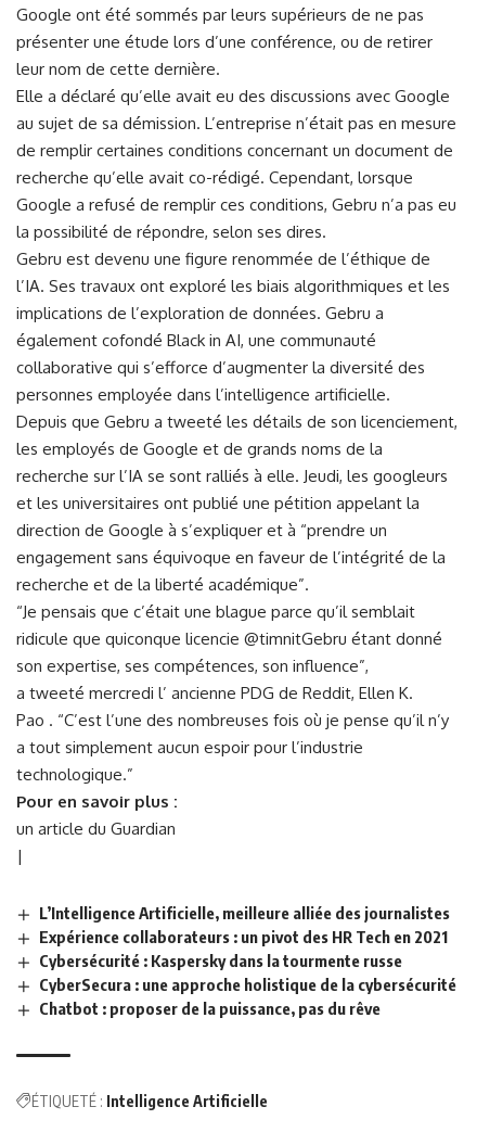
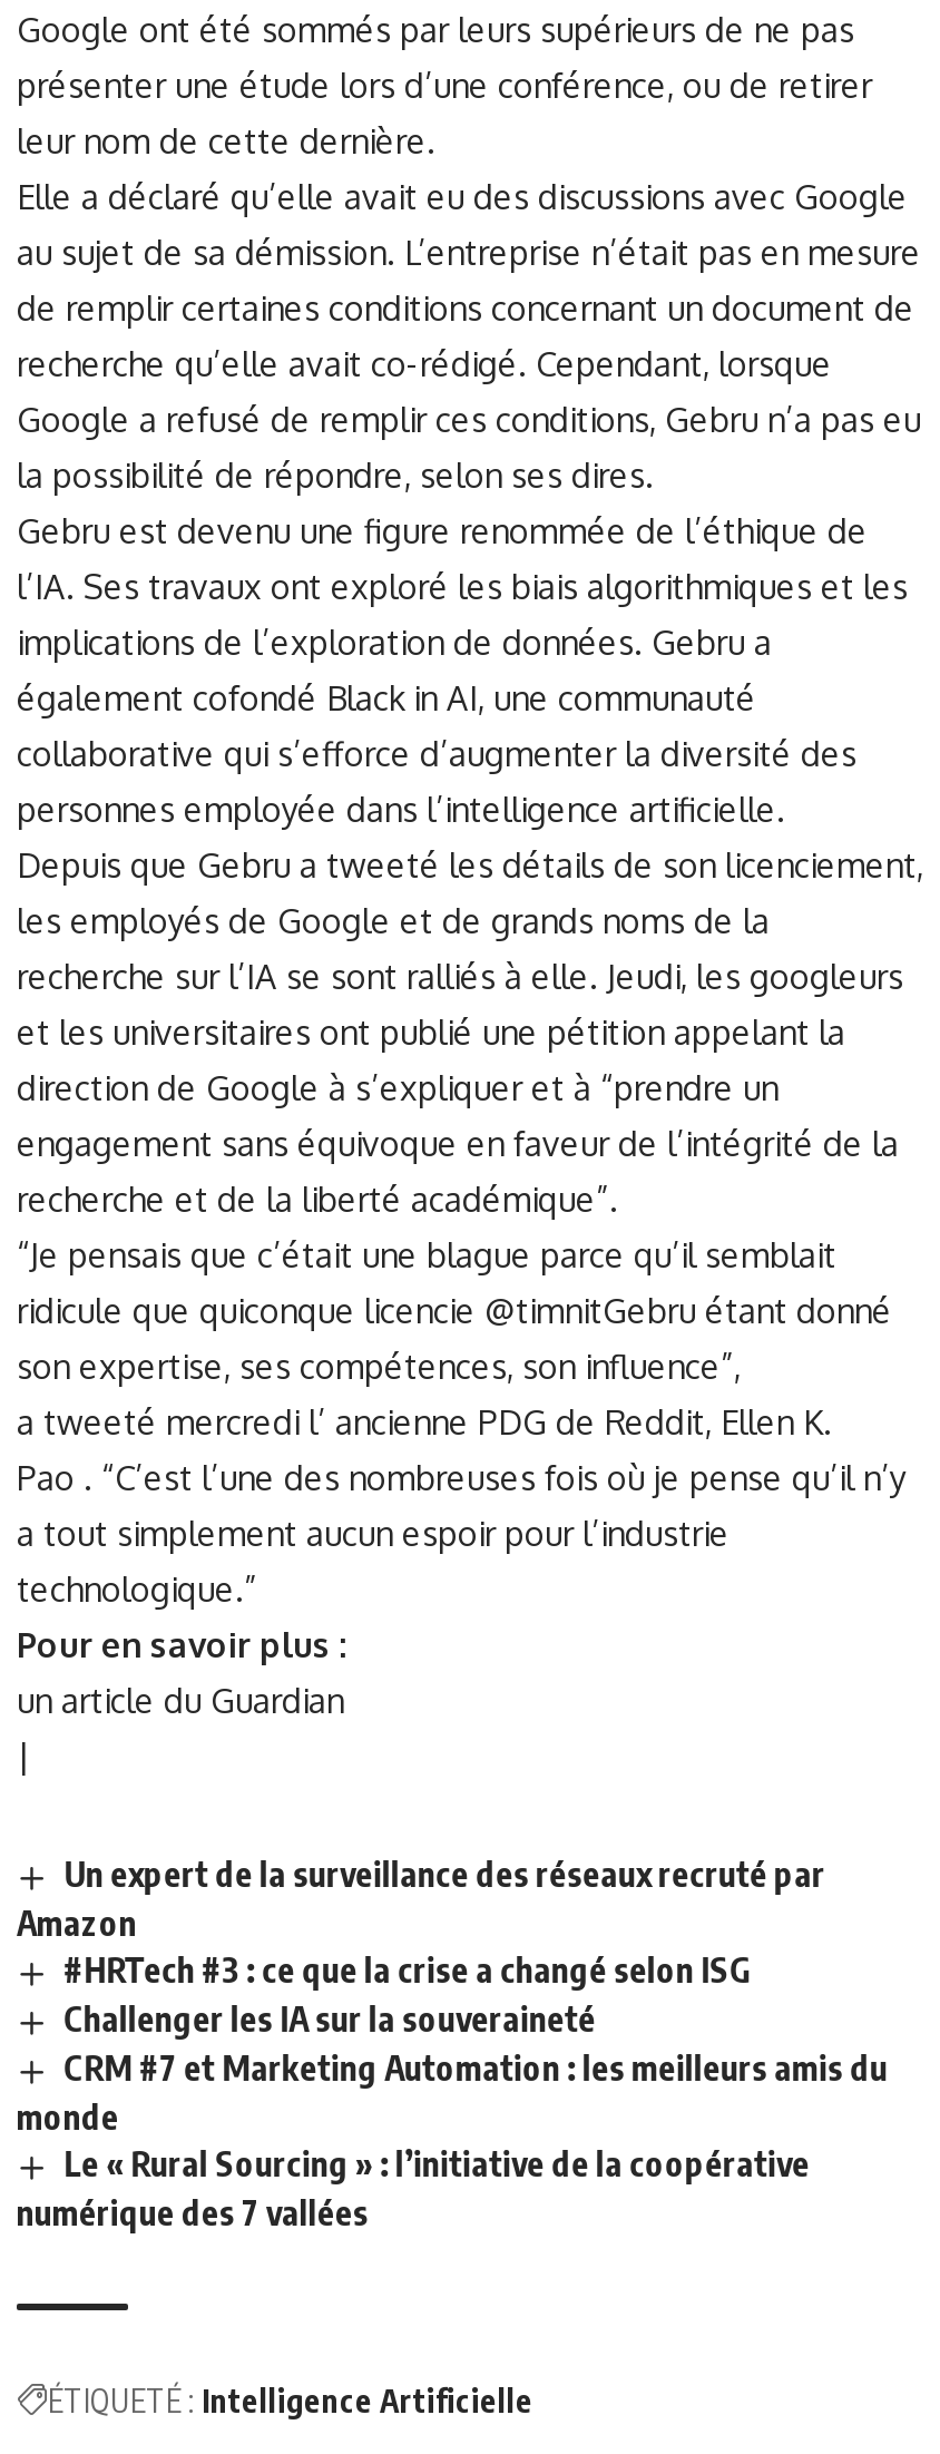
- L’Intelligence Artificielle, meilleure alliée des journalistes
- Expérience collaborateurs : un pivot des HR Tech en 2021
- Cybersécurité : Kaspersky dans la tourmente russe
- CyberSecura : une approche holistique de la cybersécurité
- Chatbot : proposer de la puissance, pas du rêve
+ Un expert de la surveillance des réseaux recruté par
+ Amazon
+ #HRTech #3 : ce que la crise a changé selon ISG
+ Challenger les IA sur la souveraineté
+ CRM #7 et Marketing Automation : les meilleurs amis du
+ monde
+ Le « Rural Sourcing » : l’initiative de la coopérative
+ numérique des 7 vallées
